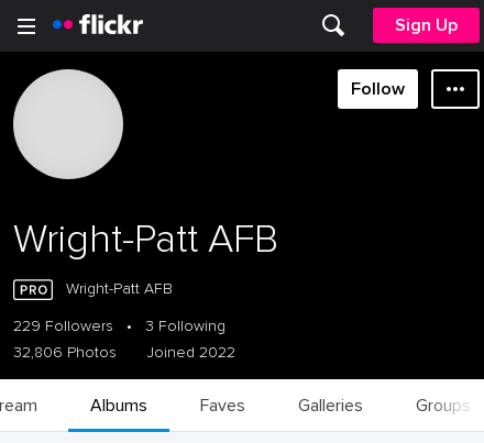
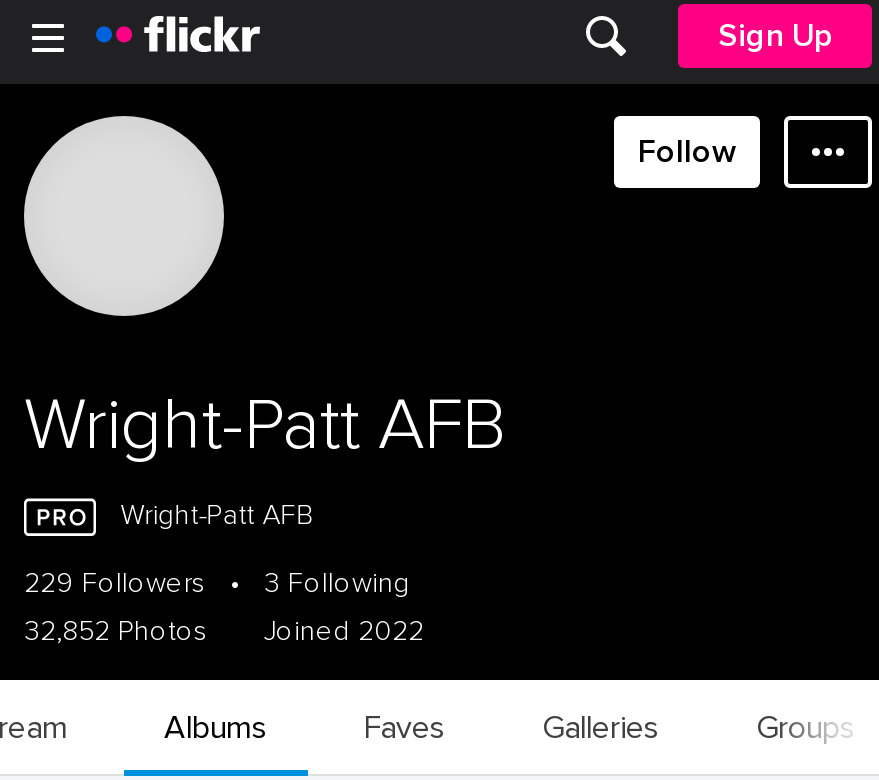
- 32,806 Photos Joined 2022
+ 32,852 Photos Joined 2022
